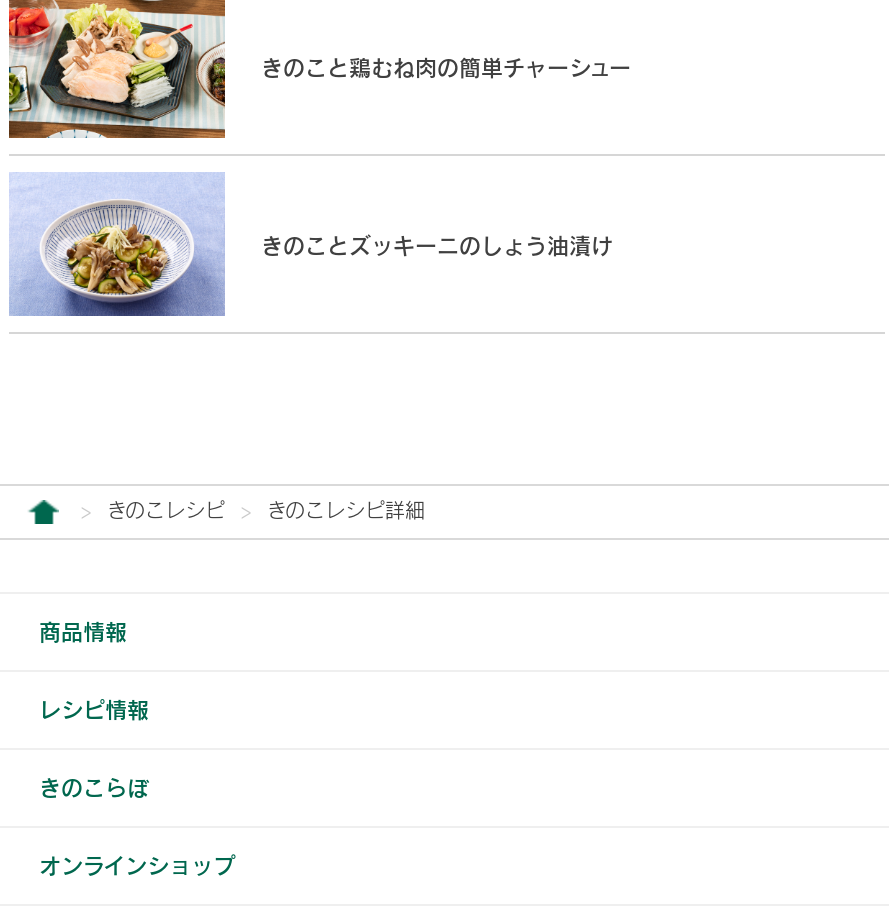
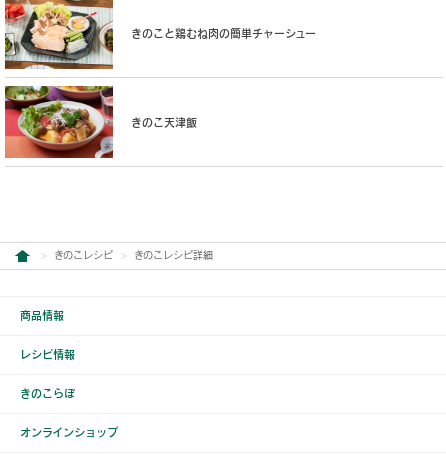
- [image]
- きのことズッキーニのしょう油漬け
+ [image]
+ きのこ天津飯
